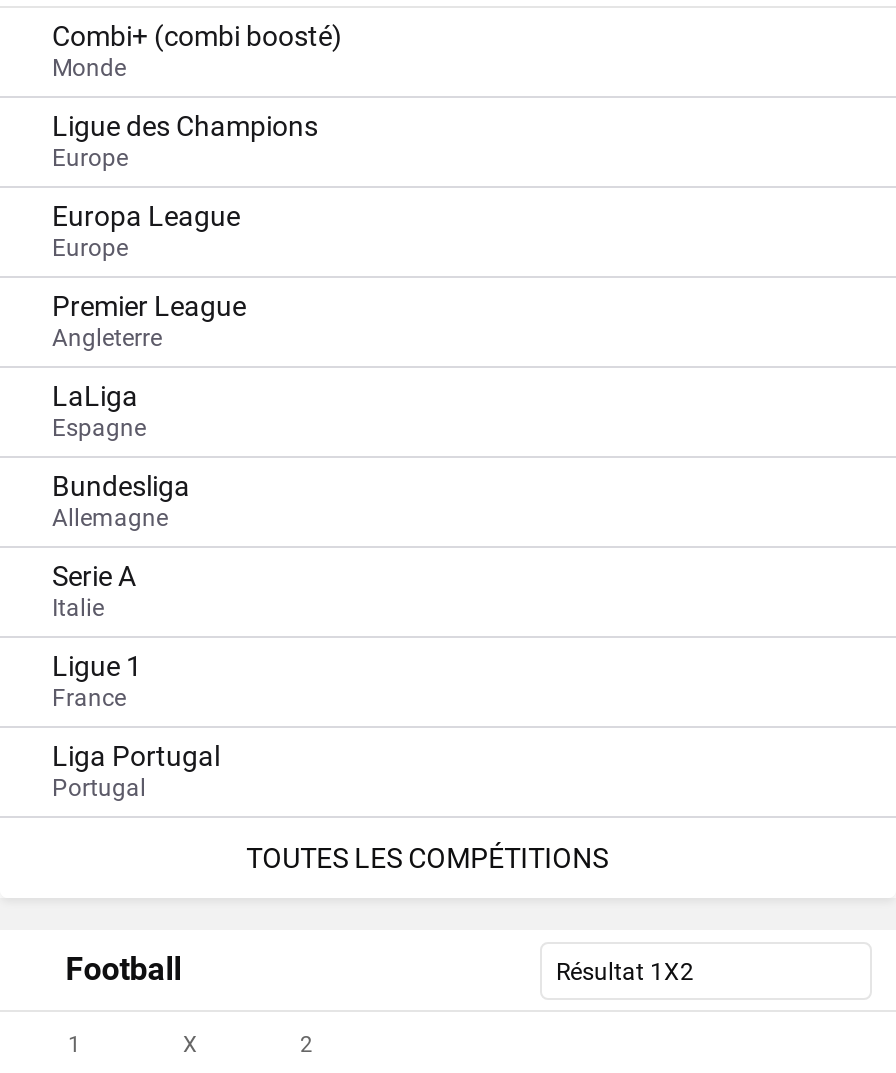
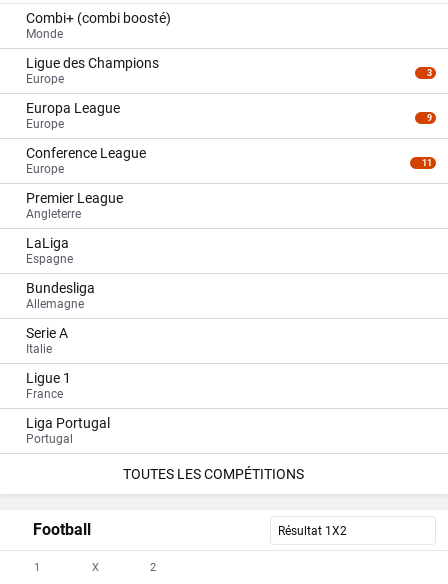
+ 3

+ 9
+ Conference League
+ Europe
+ 11
